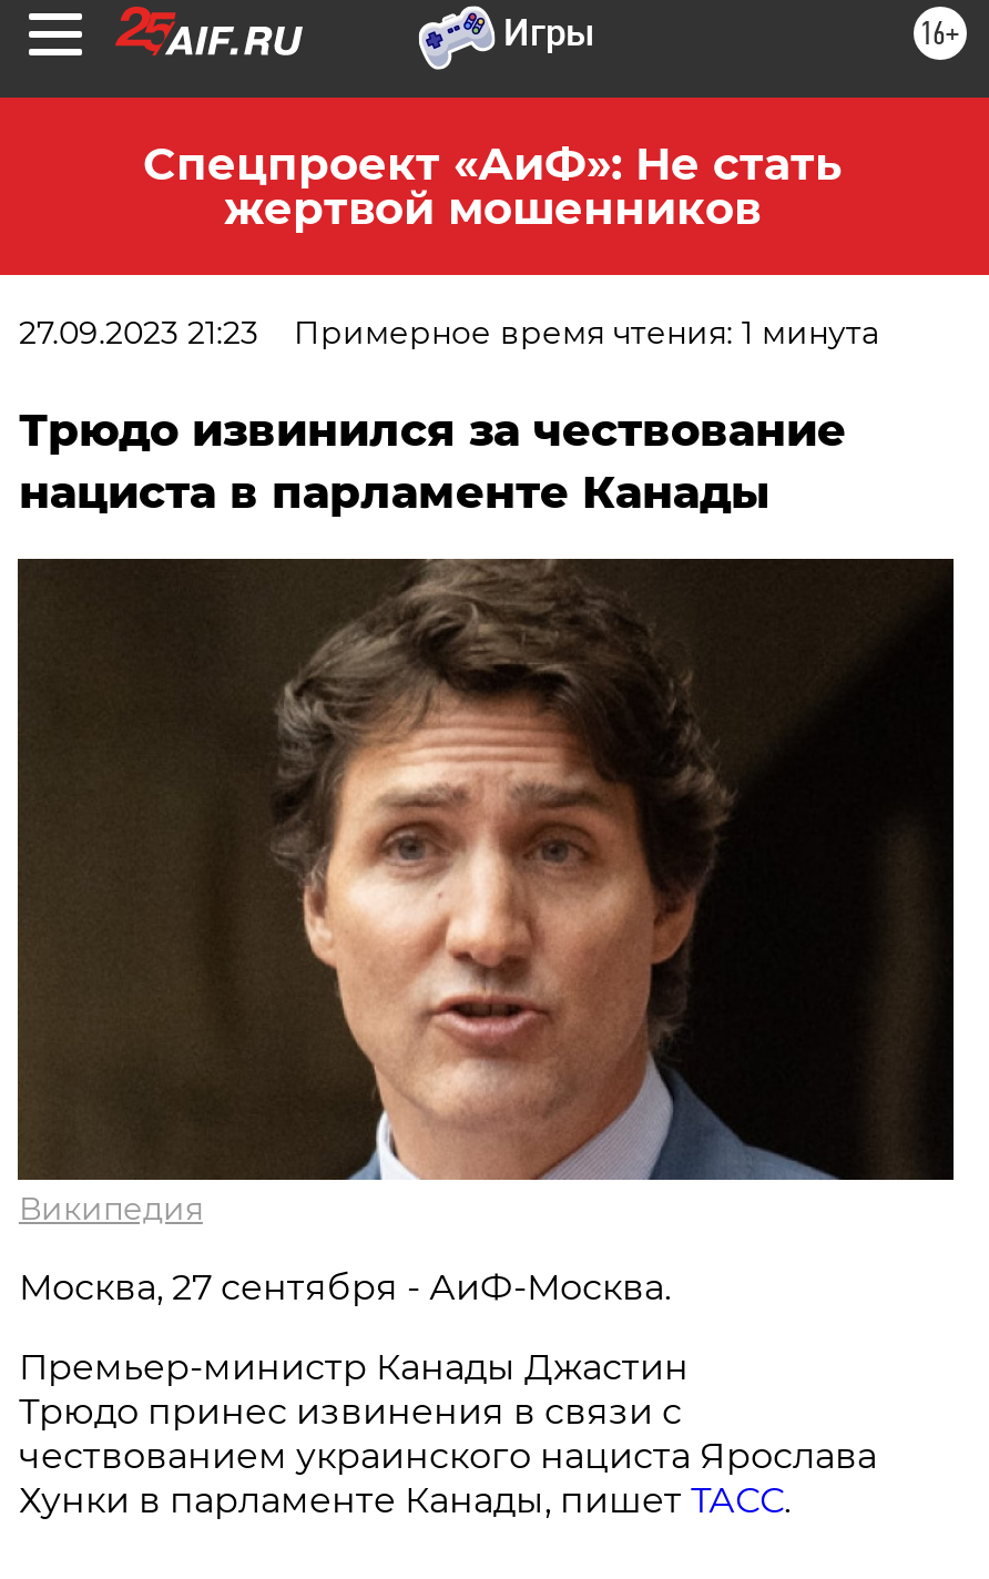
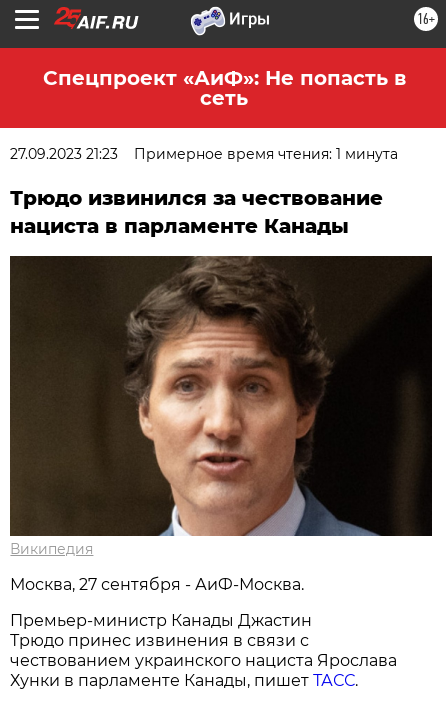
- Спецпроект «АиФ»: Не стать
- жертвой мошенников
+ Спецпроект «АиФ»: Не попасть в
+ сеть
